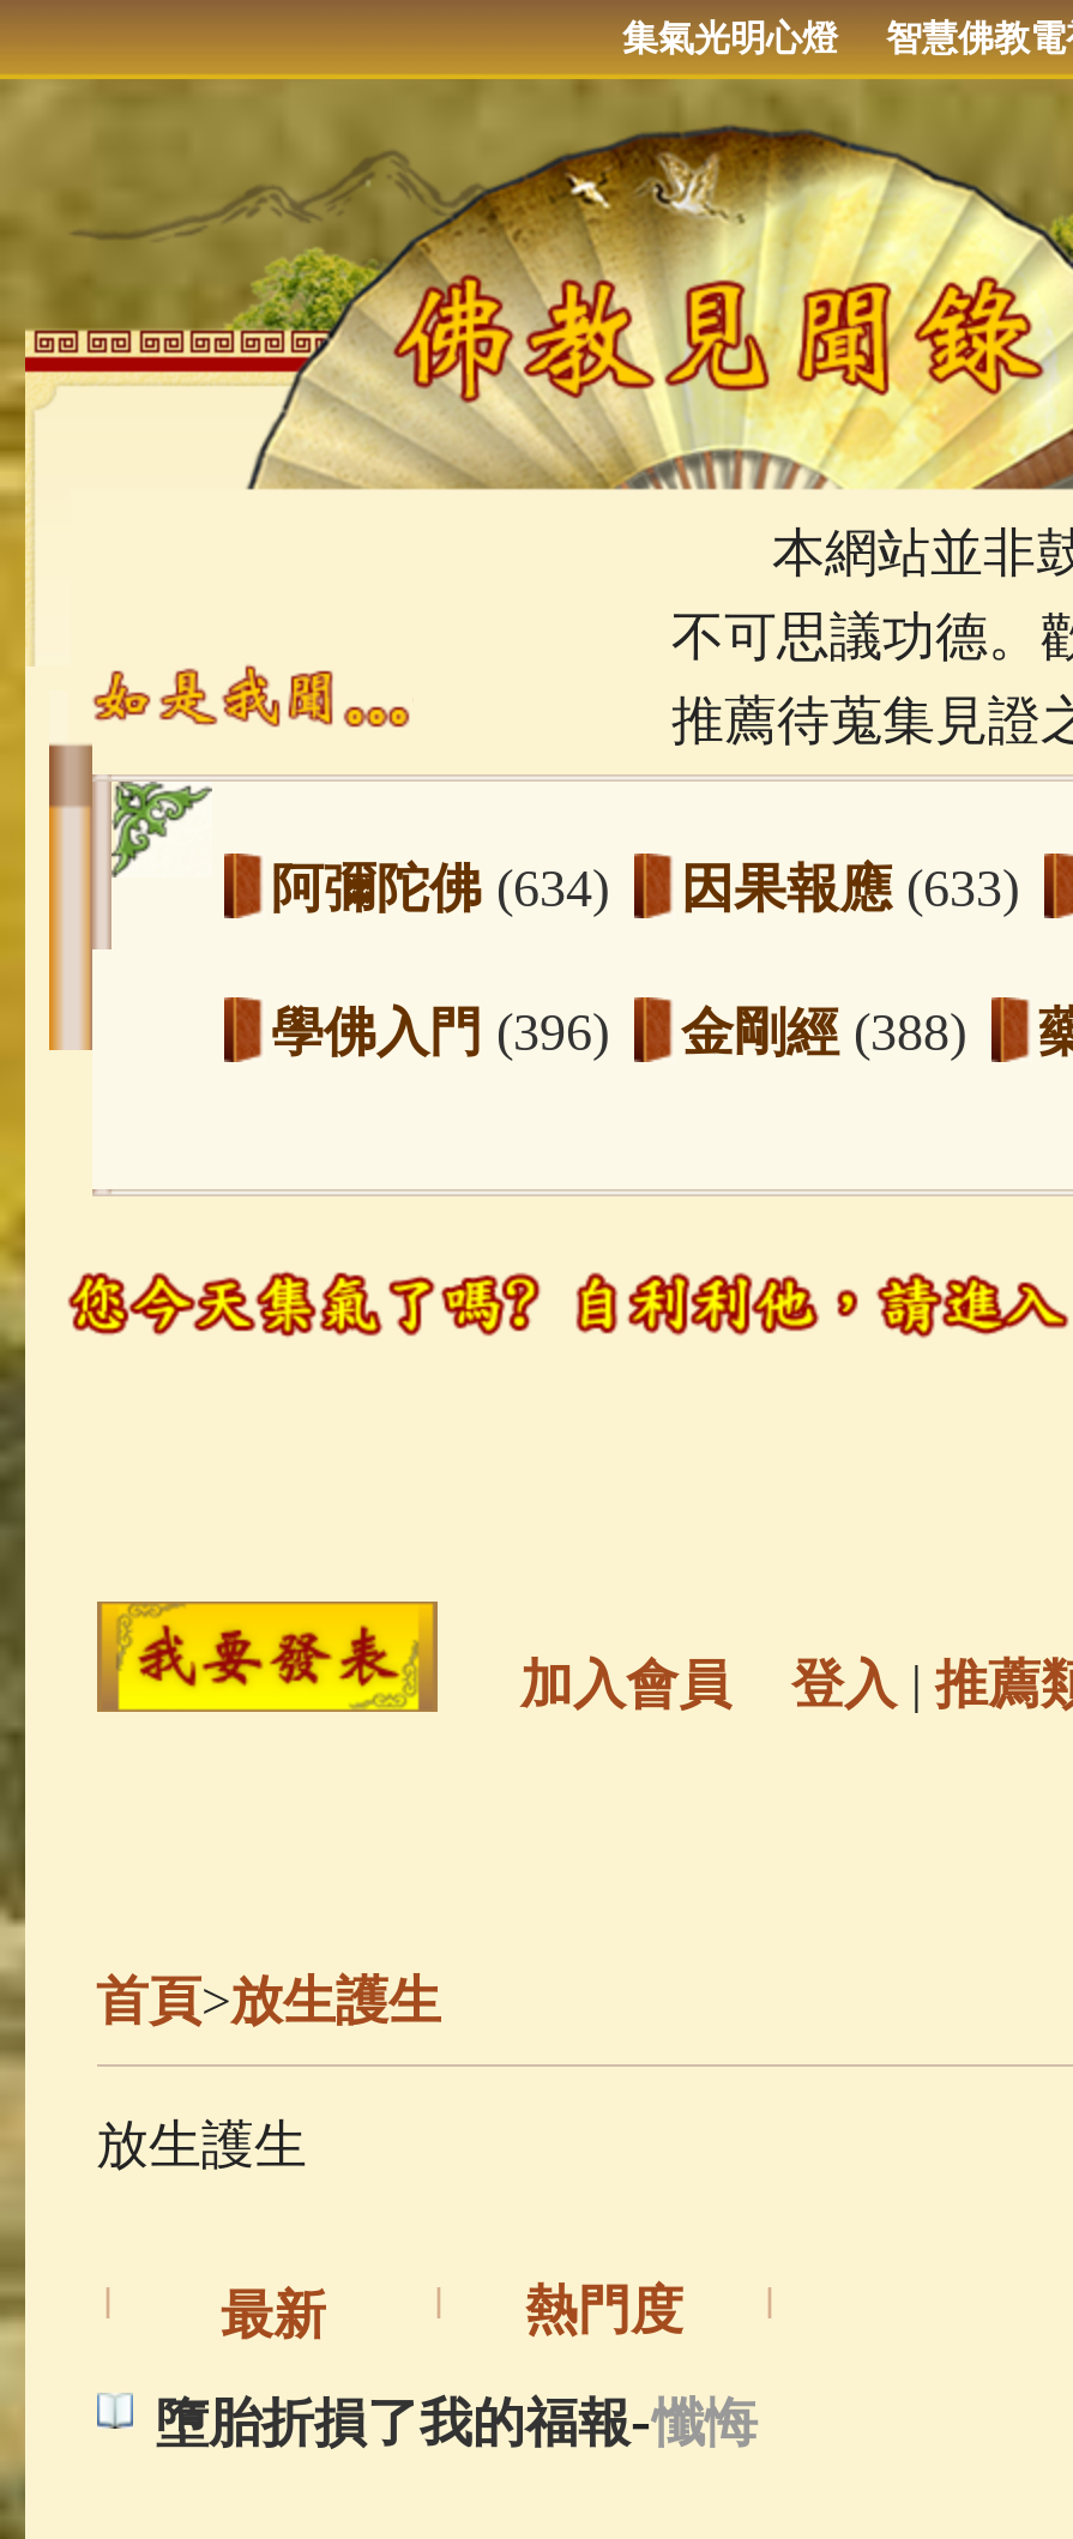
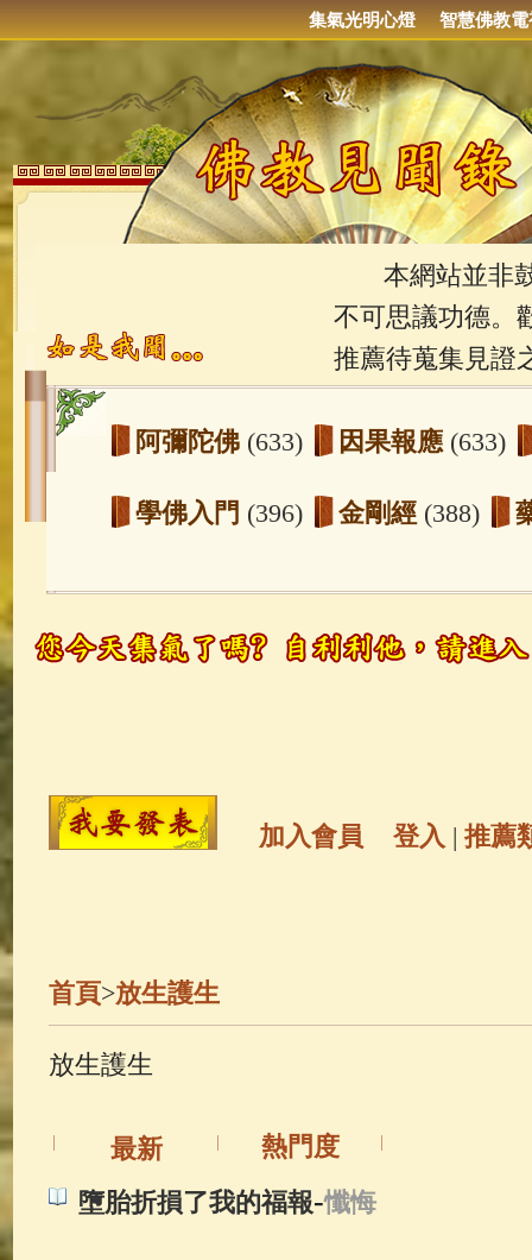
- 阿彌陀佛(634) 因果報應(633)
+ 阿彌陀佛(633) 因果報應(633)
